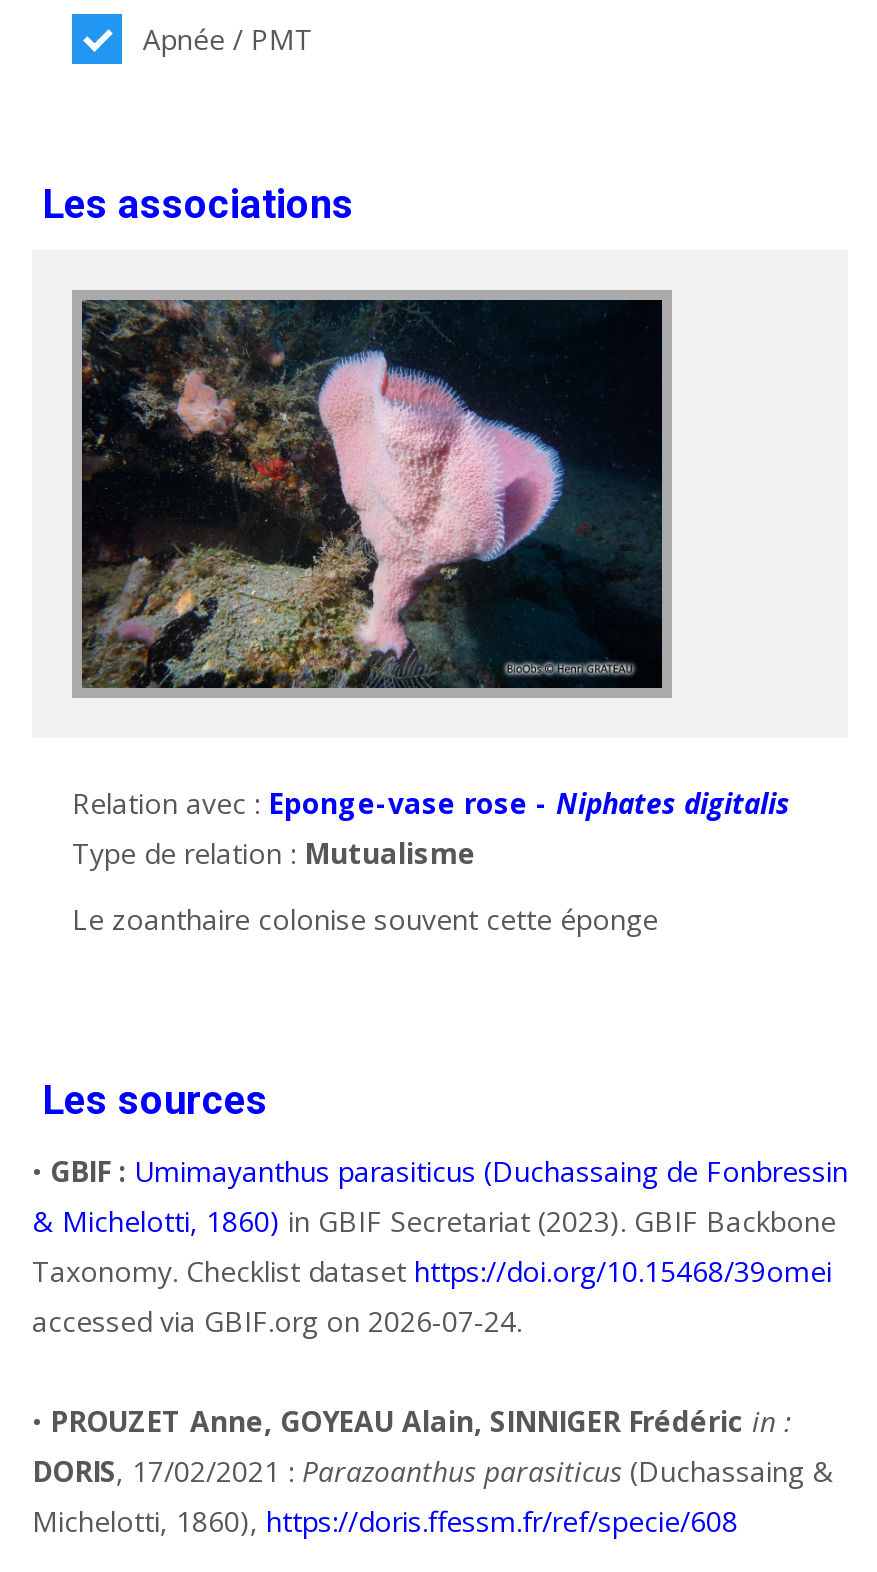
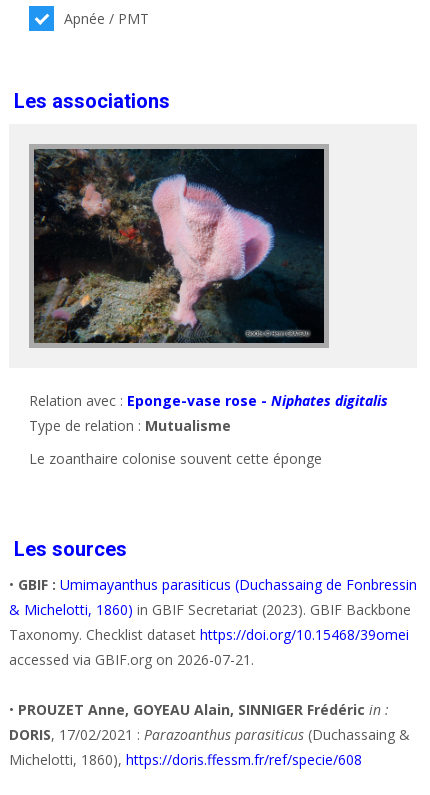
- accessed via GBIF.org on 2026-07-24.
+ accessed via GBIF.org on 2026-07-21.
